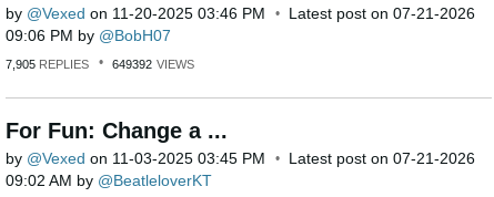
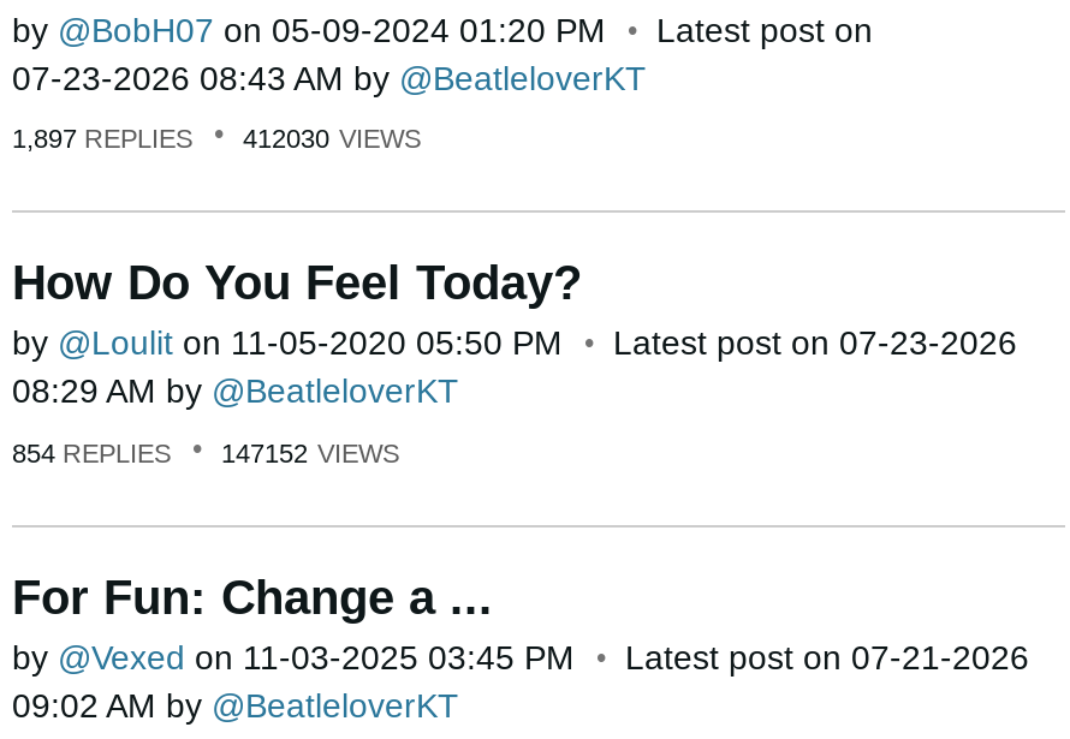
- Vexed on 11-20-2025 03:46 PM
- Latest post on 07-21-2026
- 09:06 PM by
- BobH07
- 7,905 REPLIES
- 649392 VIEWS
+ BobH07 on 05-09-2024 01:20 PM
+ Latest post on
+ 07-23-2026 08:43 AM by
+ BeatleloverKT
+ 1,897 REPLIES
+ 412030 VIEWS
+ How Do You Feel Today?
+ by
+ Loulit on 11-05-2020 05:50 PM
+ Latest post on 07-23-2026
+ 08:29 AM by
+ BeatleloverKT
+ 854 REPLIES
+ 147152 VIEWS
